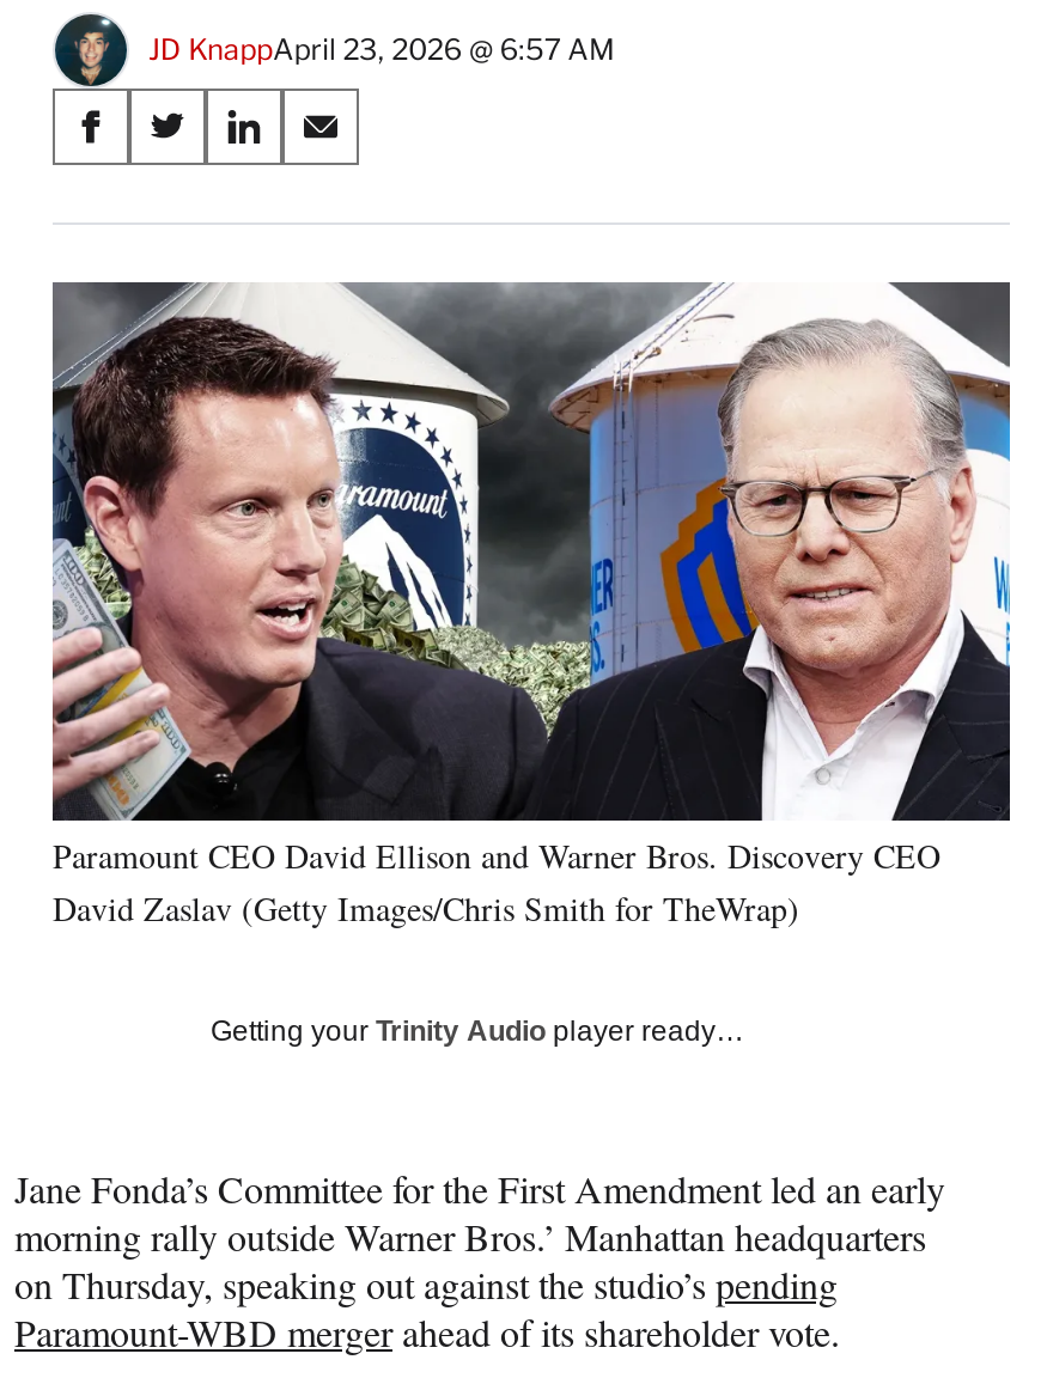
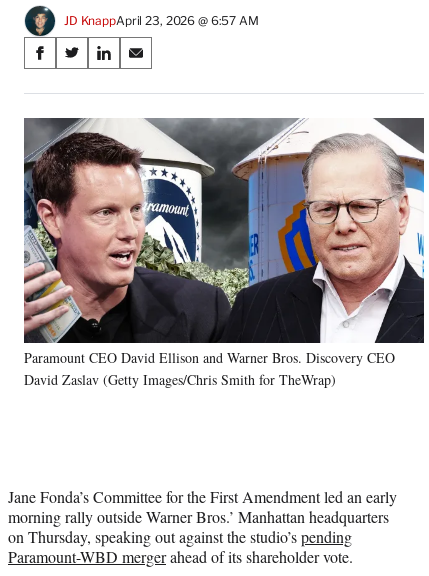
- Getting your Trinity Audio player ready…
